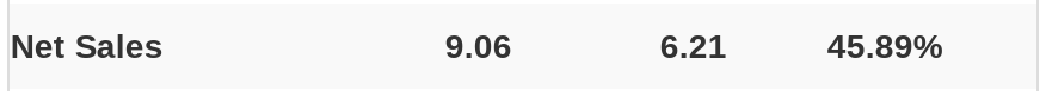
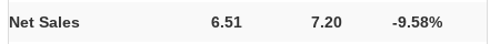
- 9.06
+ 6.51

- 6.21
+ 7.20

- 45.89%
+ -9.58%
